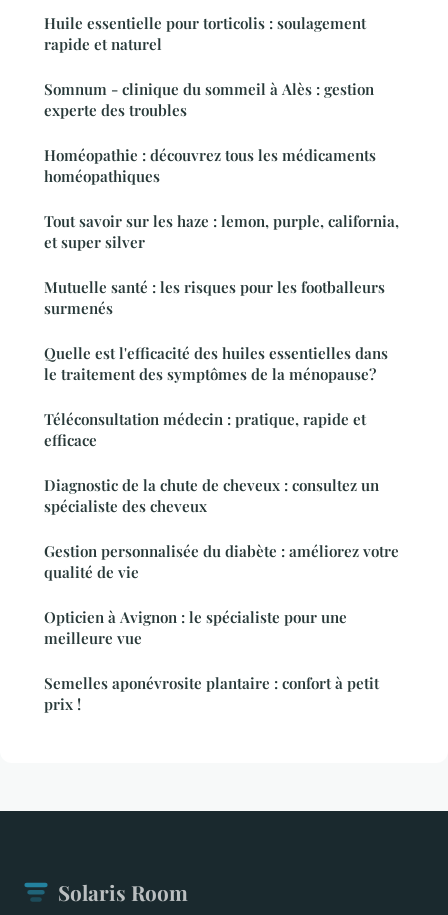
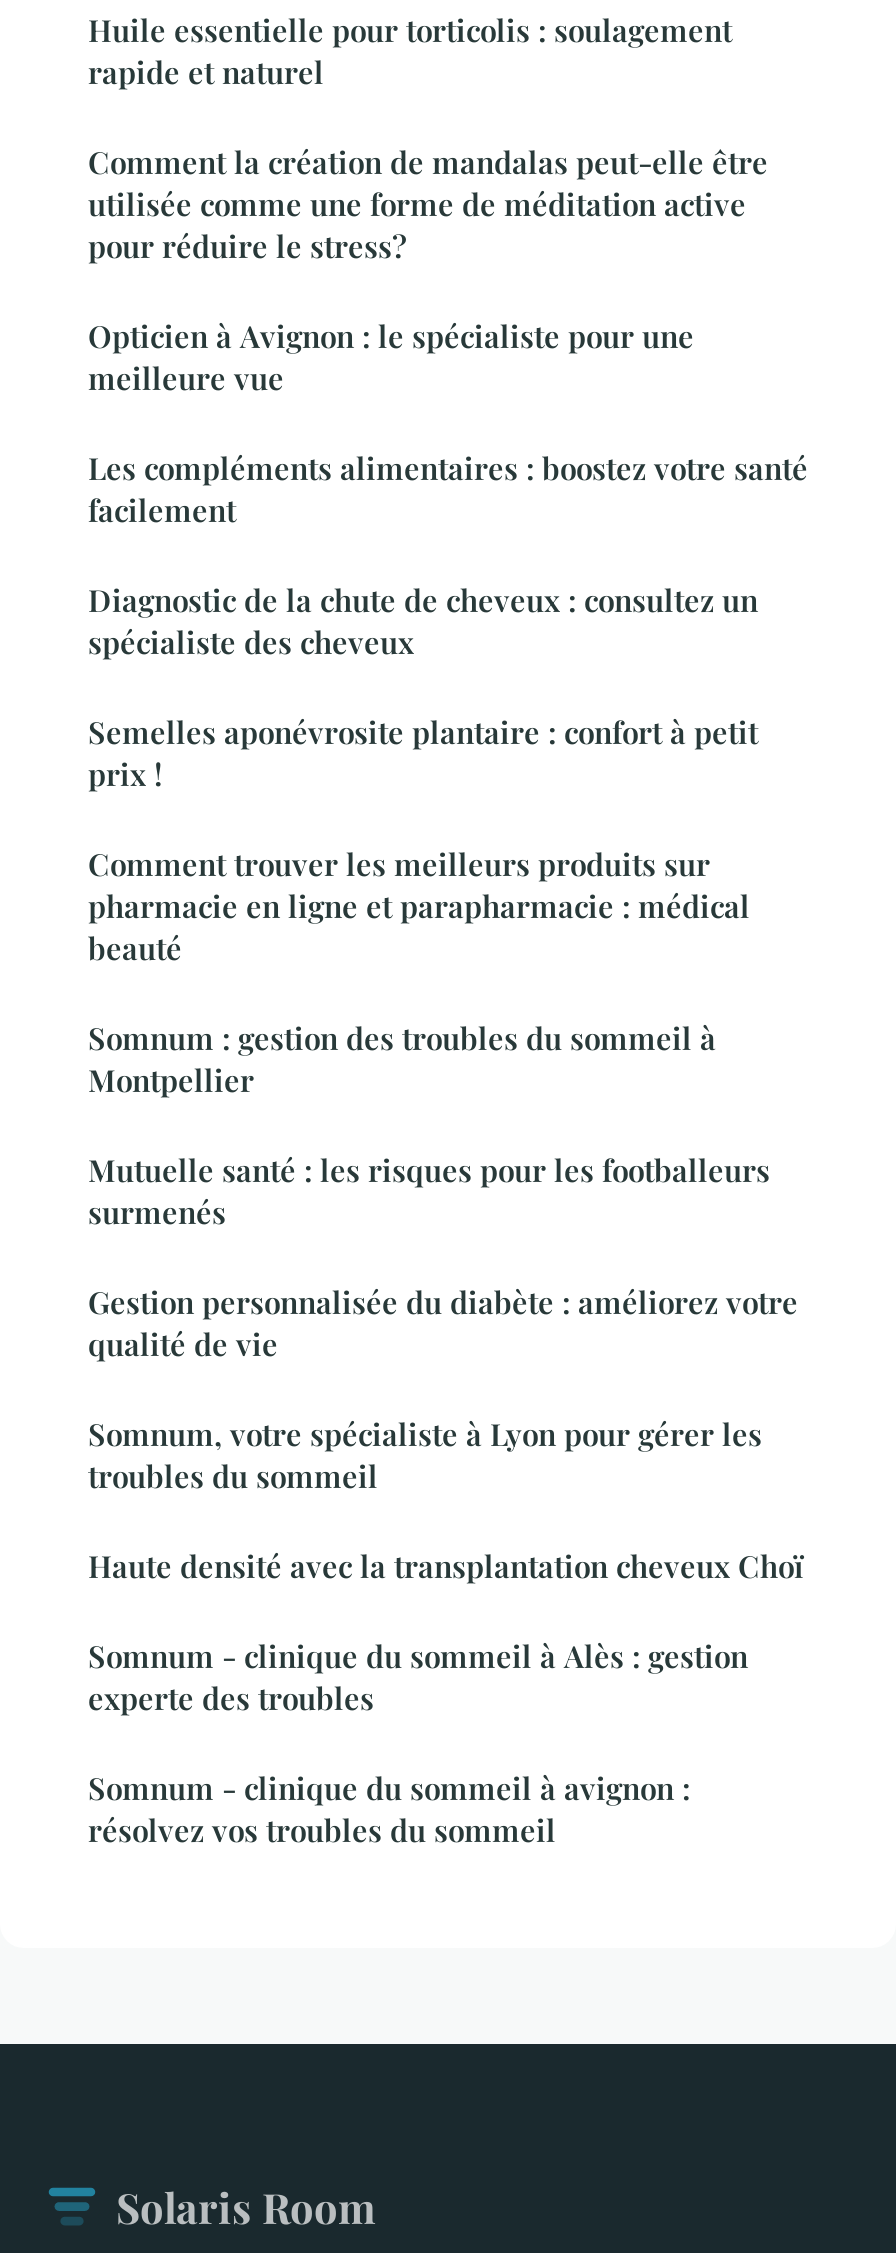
+ Comment la création de mandalas peut-elle être
+ utilisée comme une forme de méditation active
+ pour réduire le stress?
+ Les compléments alimentaires : boostez votre santé
+ facilement
+ Comment trouver les meilleurs produits sur
+ pharmacie en ligne et parapharmacie : médical
+ beauté
+ Somnum : gestion des troubles du sommeil à
+ Montpellier
+ Somnum, votre spécialiste à Lyon pour gérer les
+ troubles du sommeil
+ Haute densité avec la transplantation cheveux Choï

moved down: Somnum - clinique du sommeil à Alès : gestion | experte des troubles

- Homéopathie : découvrez tous les médicaments
- homéopathiques
- Tout savoir sur les haze : lemon, purple, california,
- et super silver
- Quelle est l'efficacité des huiles essentielles dans
- le traitement des symptômes de la ménopause?
- Téléconsultation médecin : pratique, rapide et
- efficace
+ Somnum - clinique du sommeil à avignon :
+ résolvez vos troubles du sommeil

moved up: Mutuelle santé : les risques pour les footballeurs | surmenés

moved up: Diagnostic de la chute de cheveux : consultez un | spécialiste des cheveux | Gestion personnalisée du diabète : améliorez votre | qualité de vie | Opticien à Avignon : le spécialiste pour une | meilleure vue | Semelles aponévrosite plantaire : confort à petit | prix !
